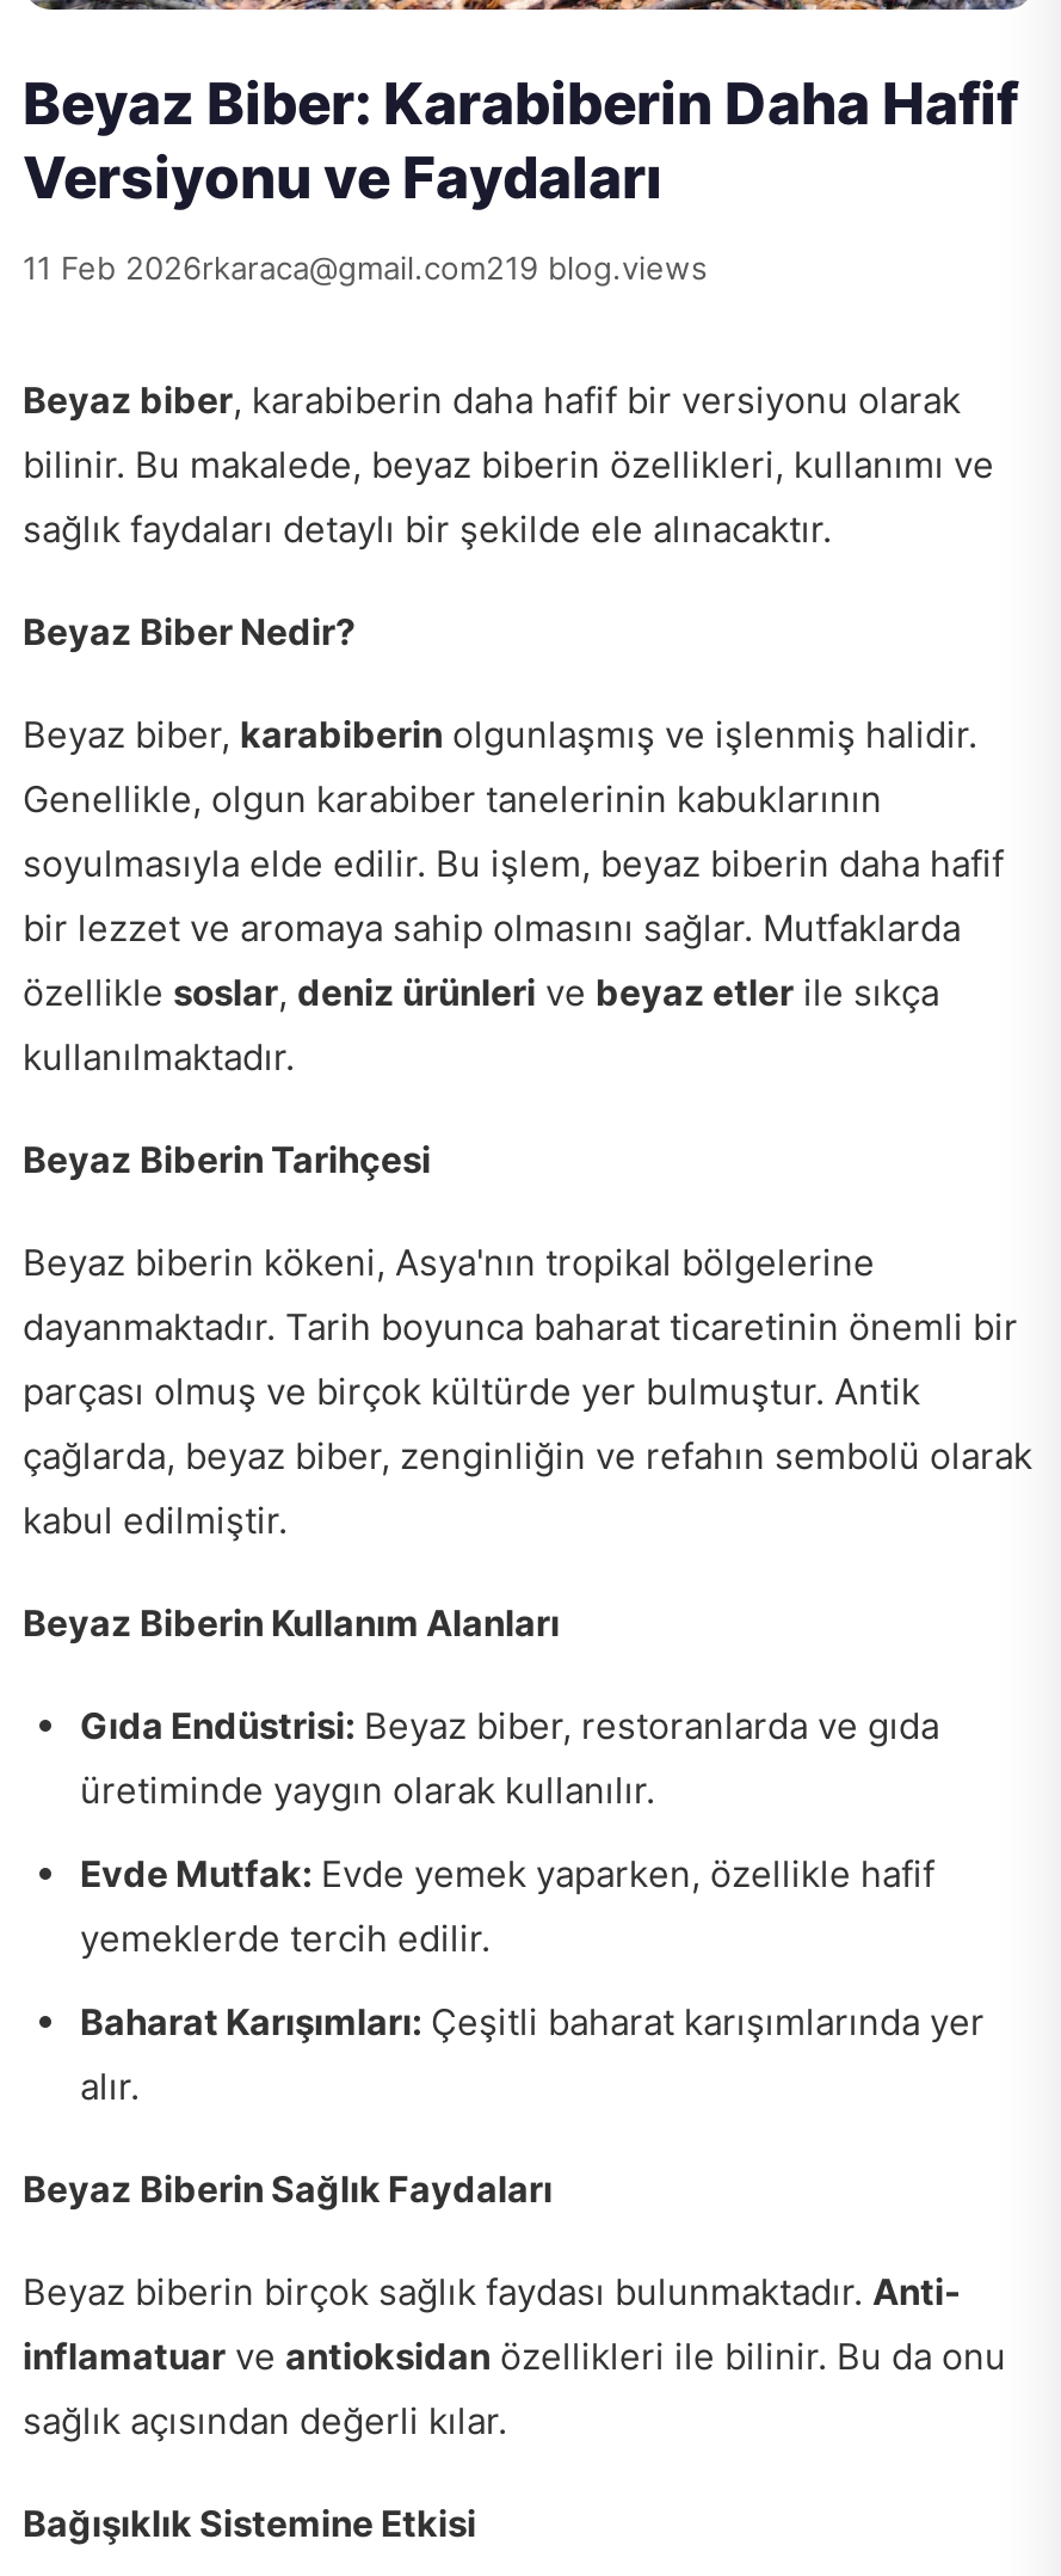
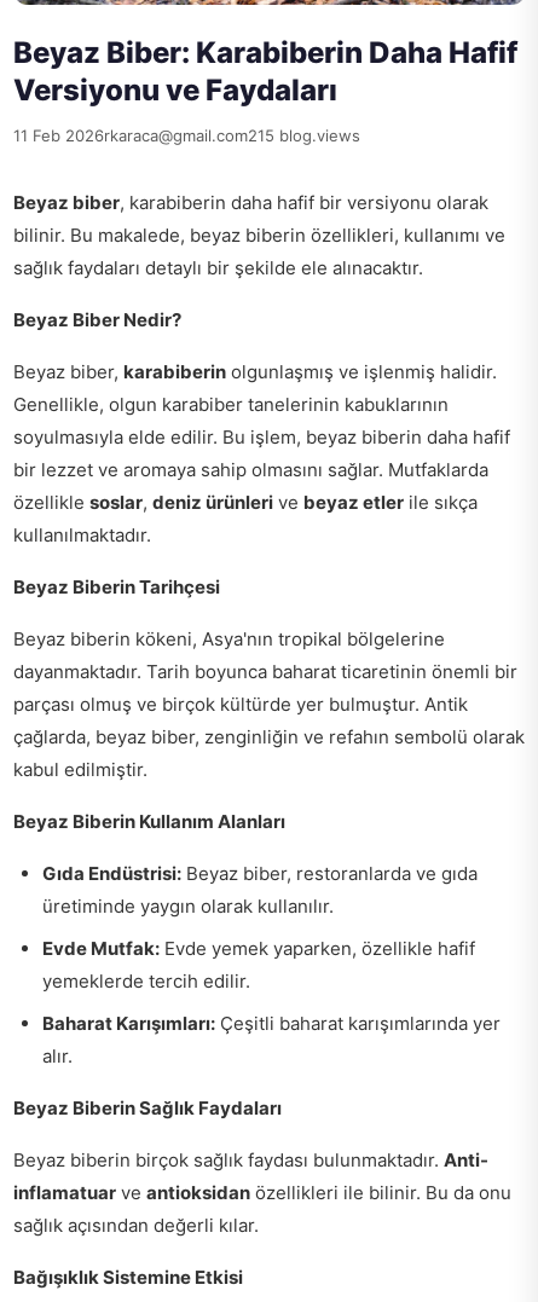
- 11 Feb 2026rkaraca@gmail.com219 blog.views
+ 11 Feb 2026rkaraca@gmail.com215 blog.views
